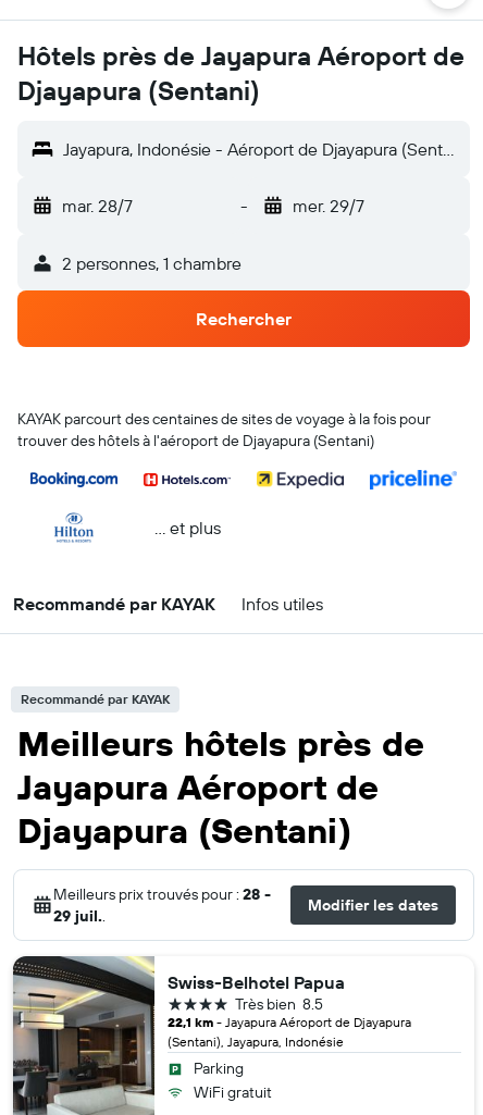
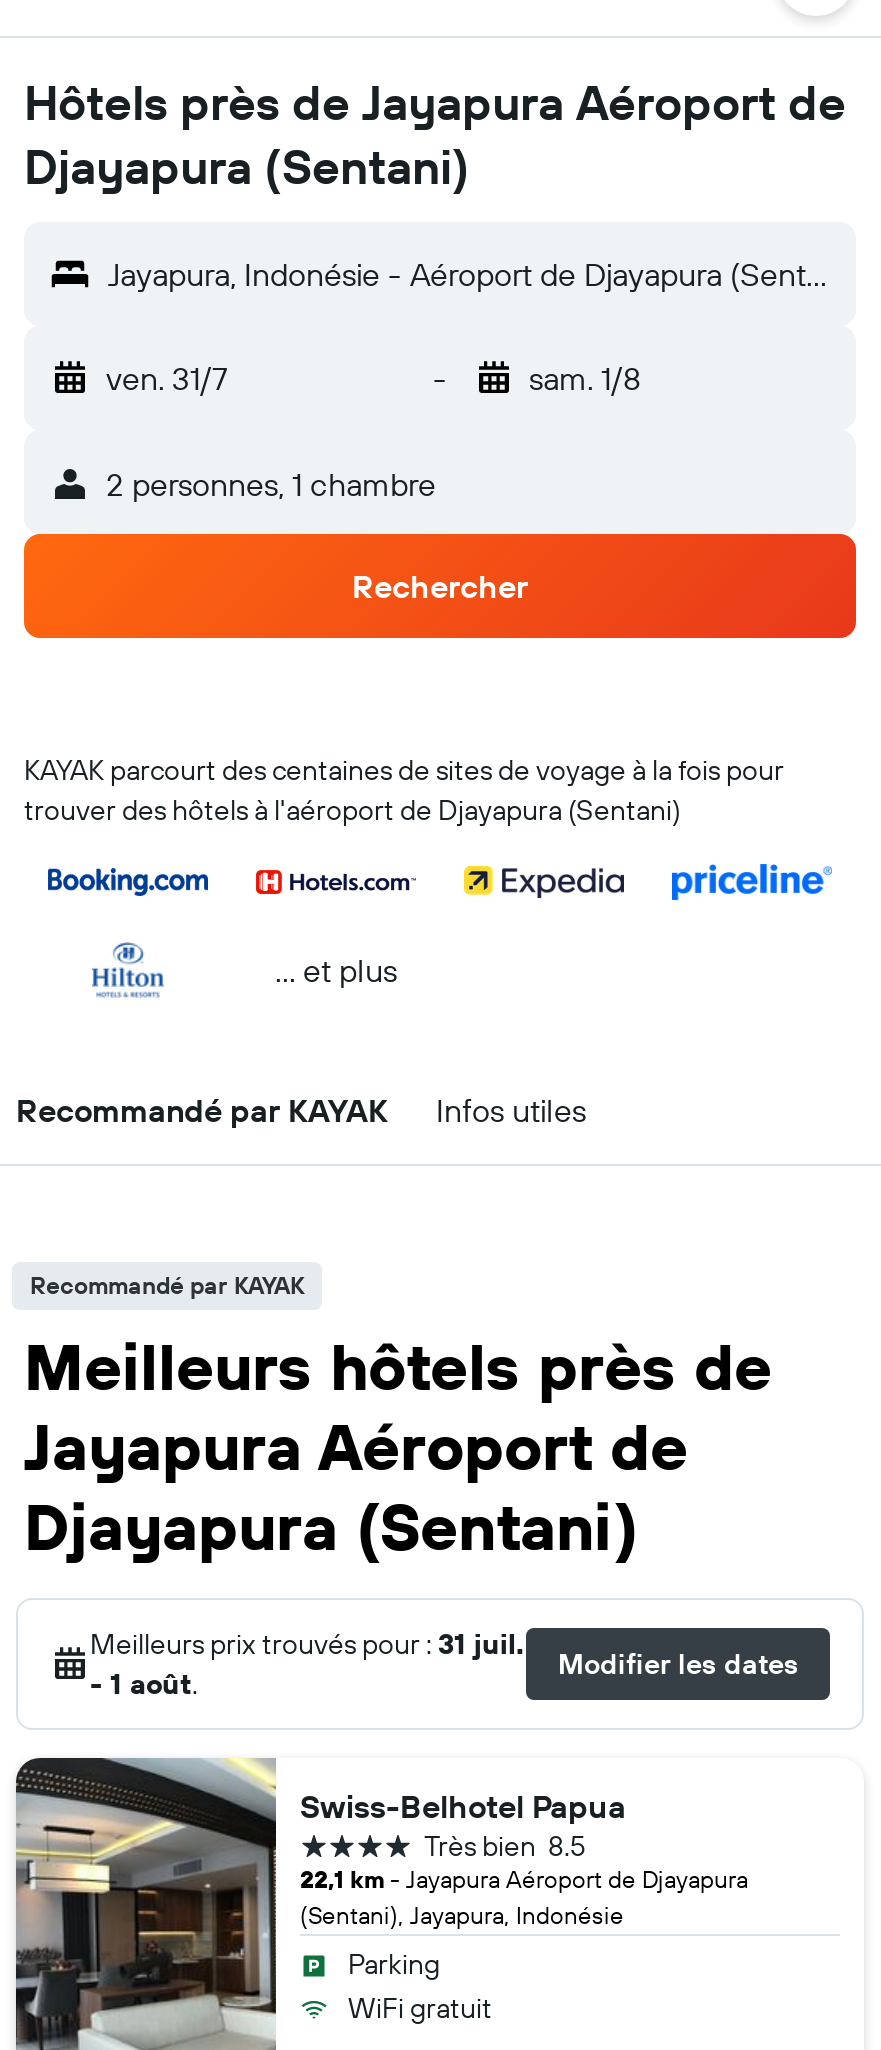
- mar. 28/7
+ ven. 31/7

- mer. 29/7
+ sam. 1/8

- Meilleurs prix trouvés pour : 28 -
- 29 juil..
+ Meilleurs prix trouvés pour : 31 juil.
+ - 1 août.
